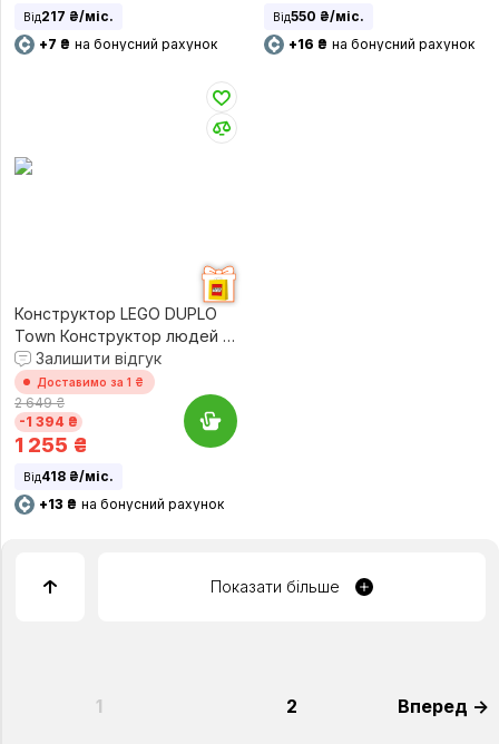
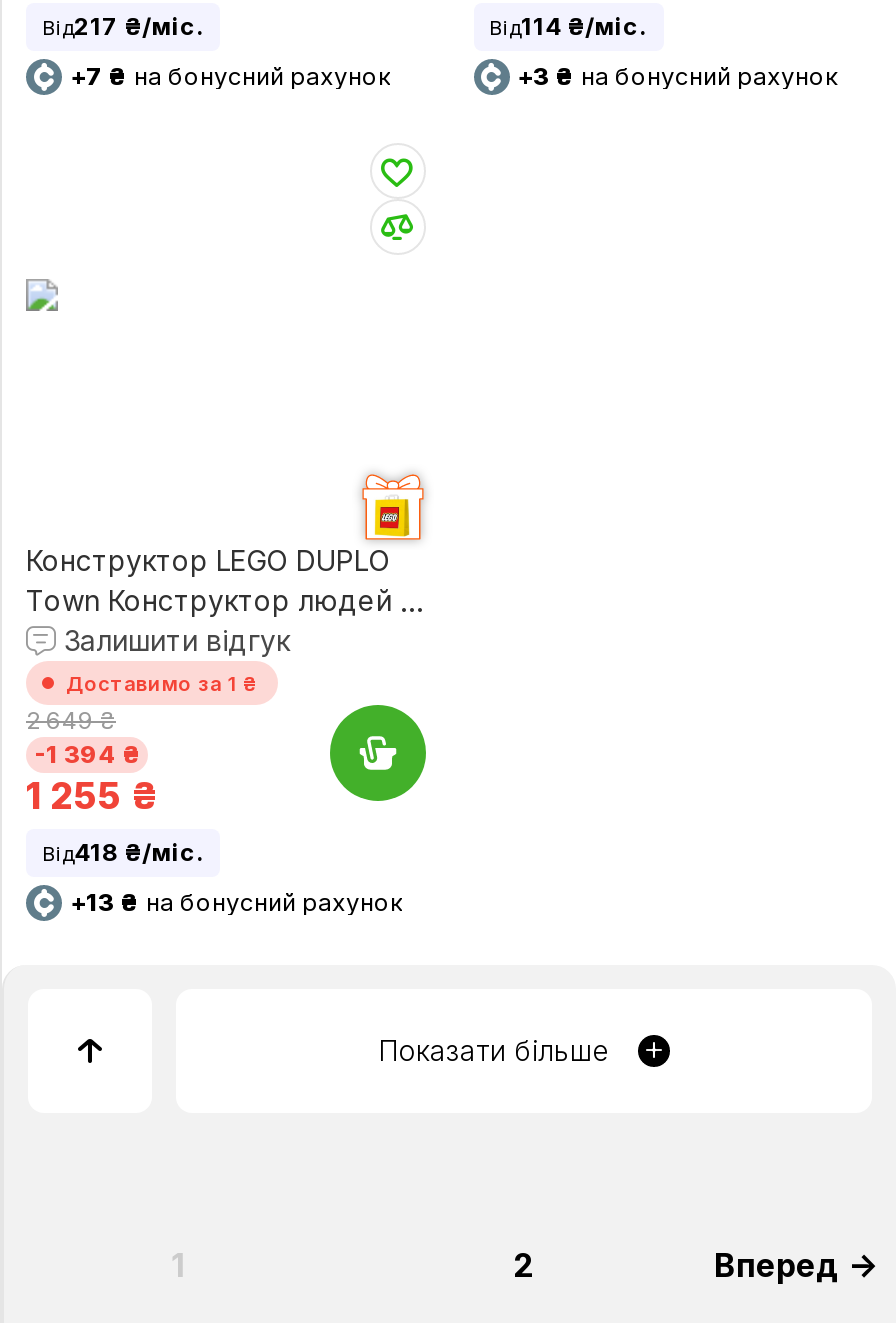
- Від550 ₴/міс.
+ Від114 ₴/міс.

- +16 ₴ на бонусний рахунок
+ +3 ₴ на бонусний рахунок
